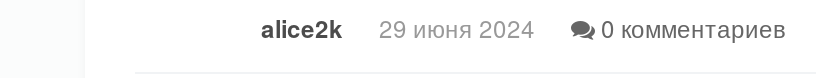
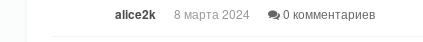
- alice2k 29 июня 2024 0 комментариев
+ alice2k 8 марта 2024 0 комментариев
